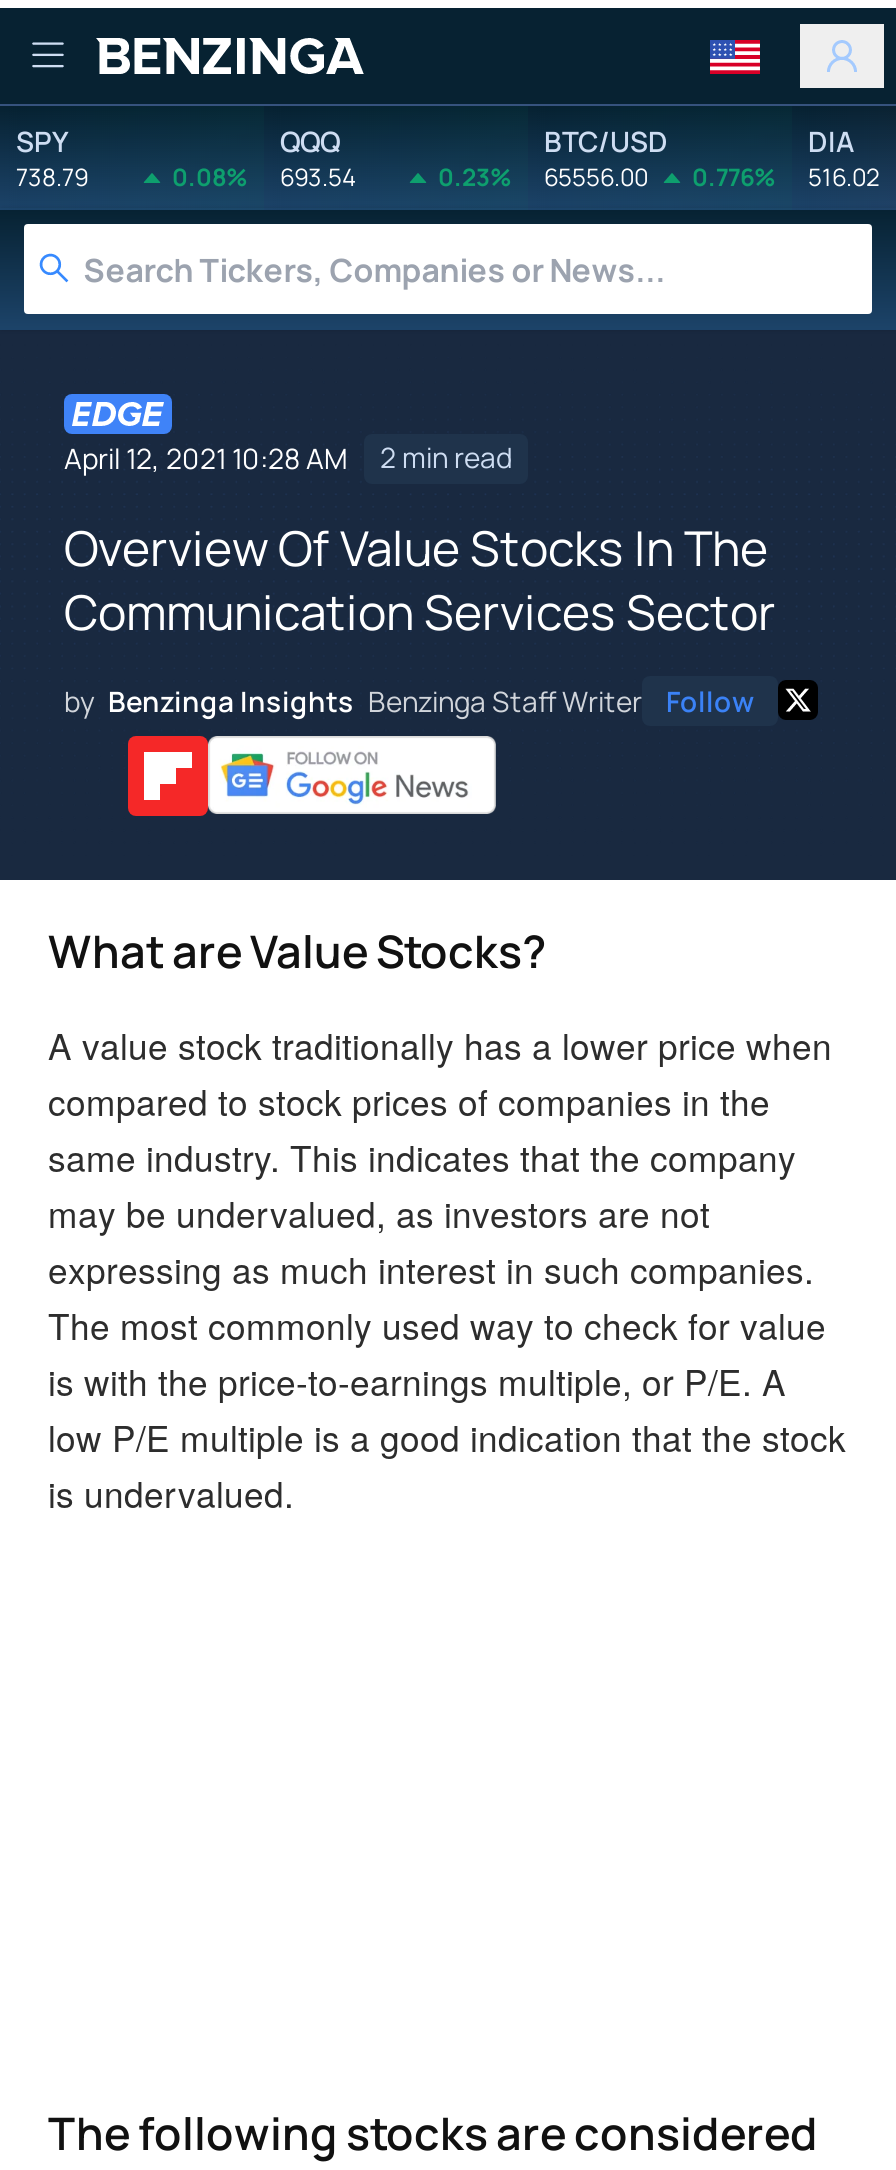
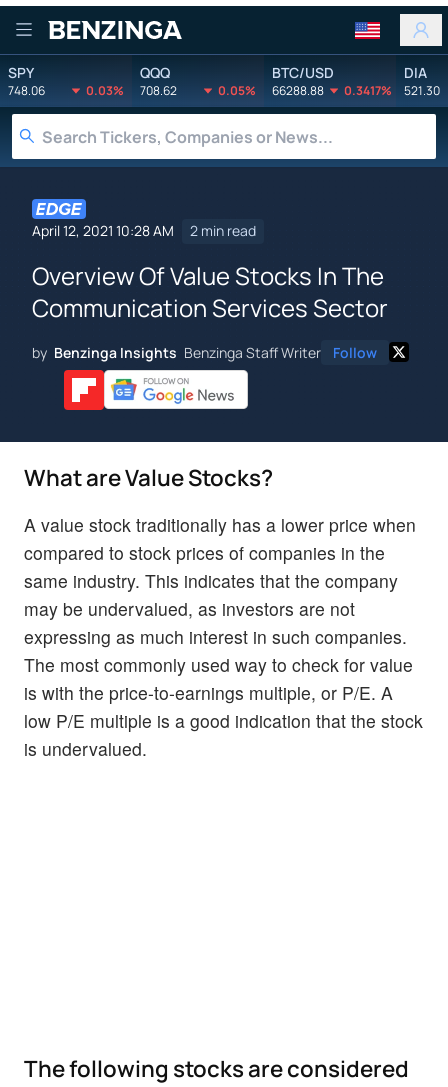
- 738.79
+ 748.06

- 0.08%
+ 0.03%

- 693.54
+ 708.62

- 0.23%
+ 0.05%

- 65556.00
+ 66288.88

- 0.776%
+ 0.3417%

- 516.02
+ 521.30
